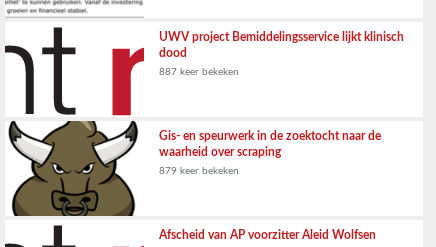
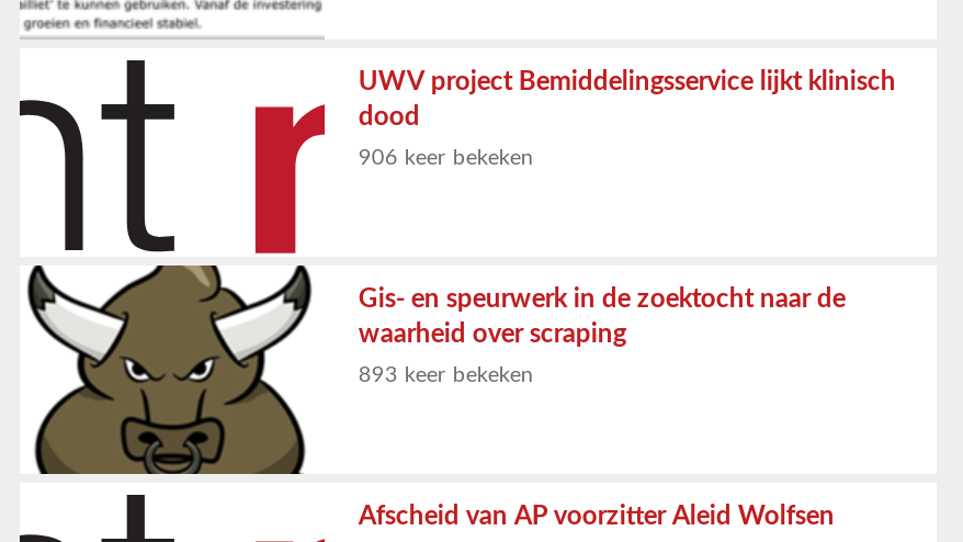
- 887 keer bekeken
+ 906 keer bekeken

- 879 keer bekeken
+ 893 keer bekeken
